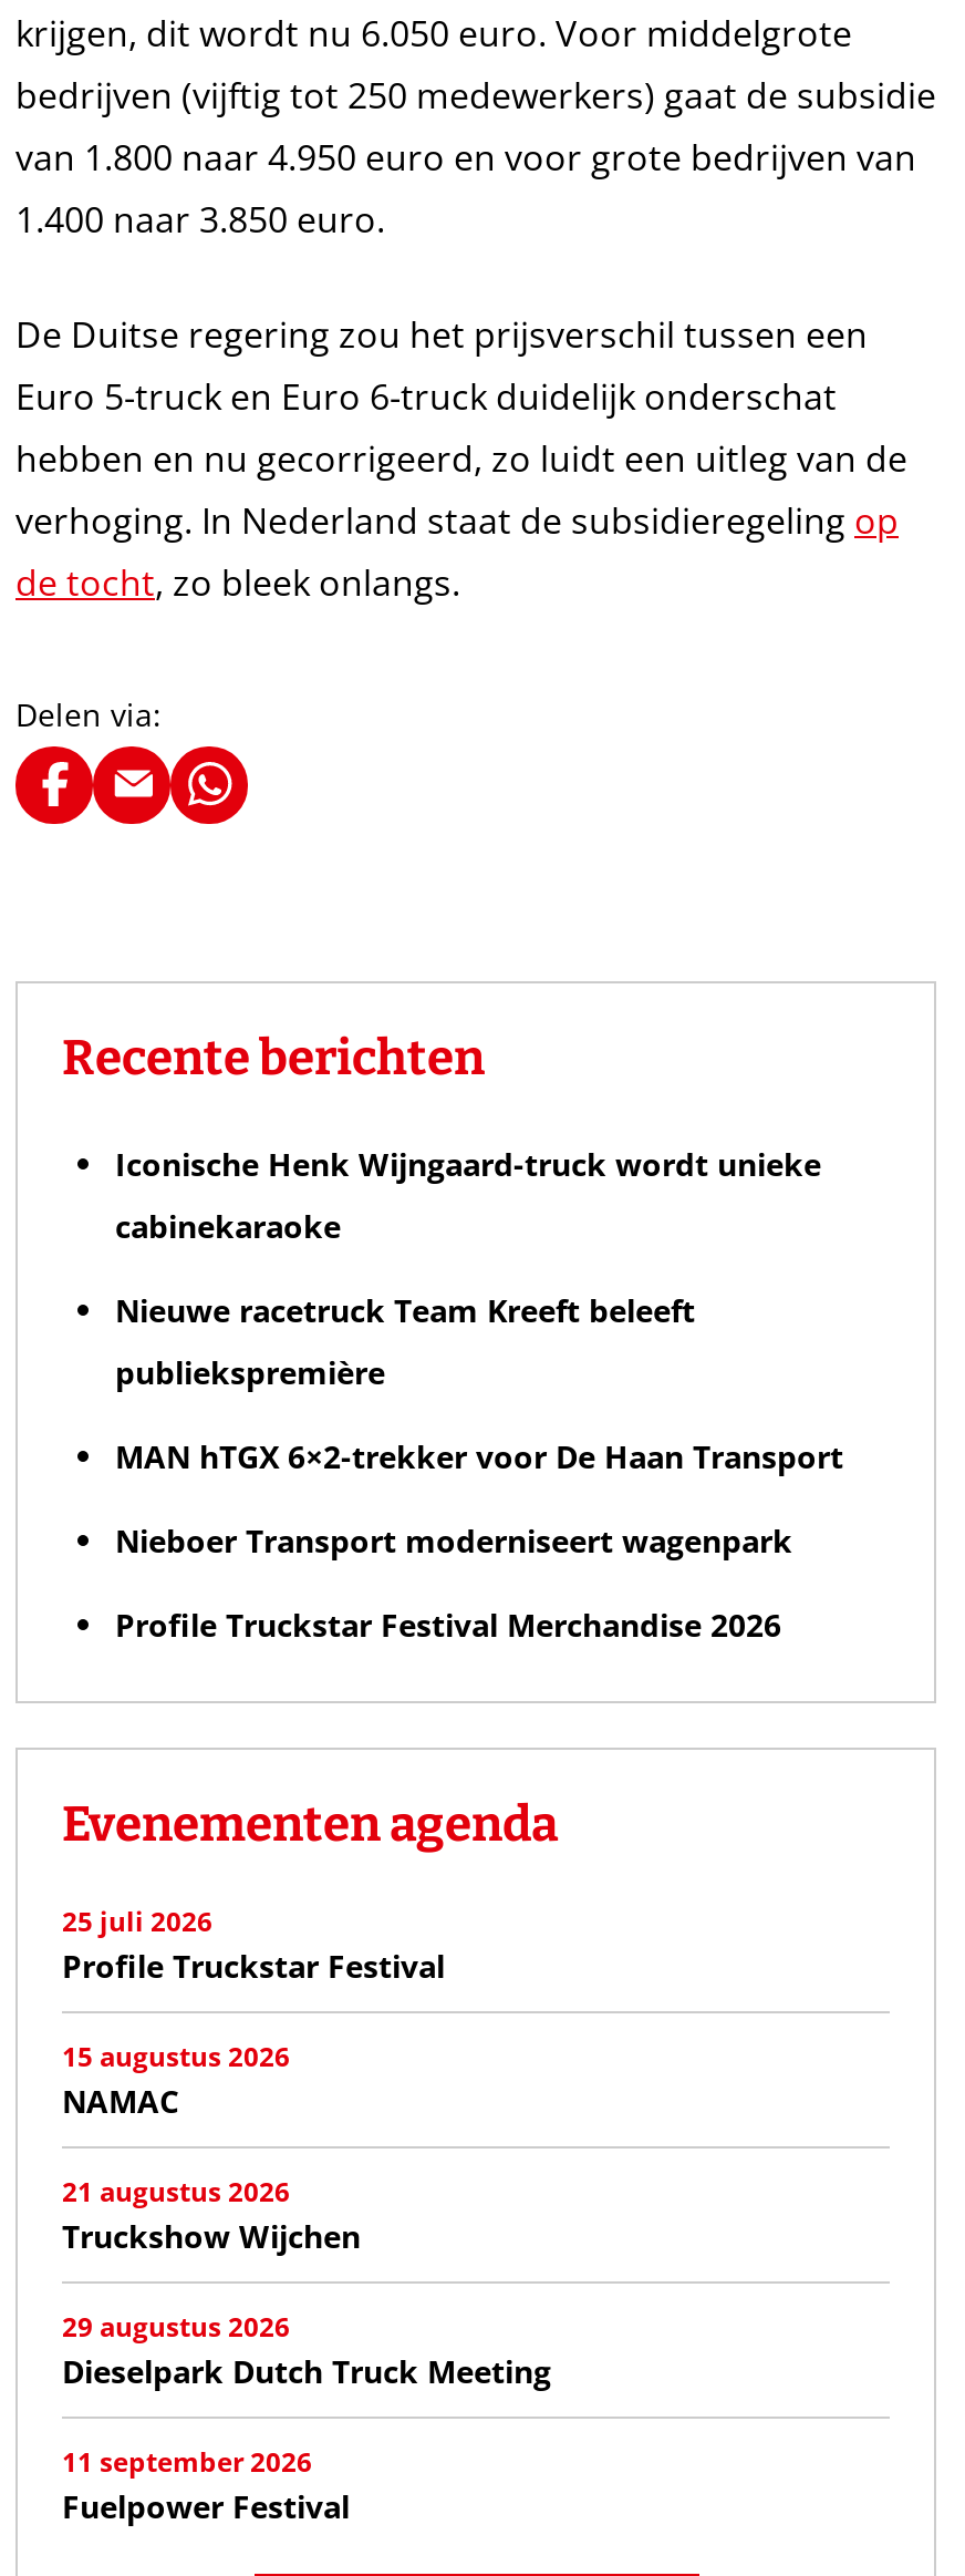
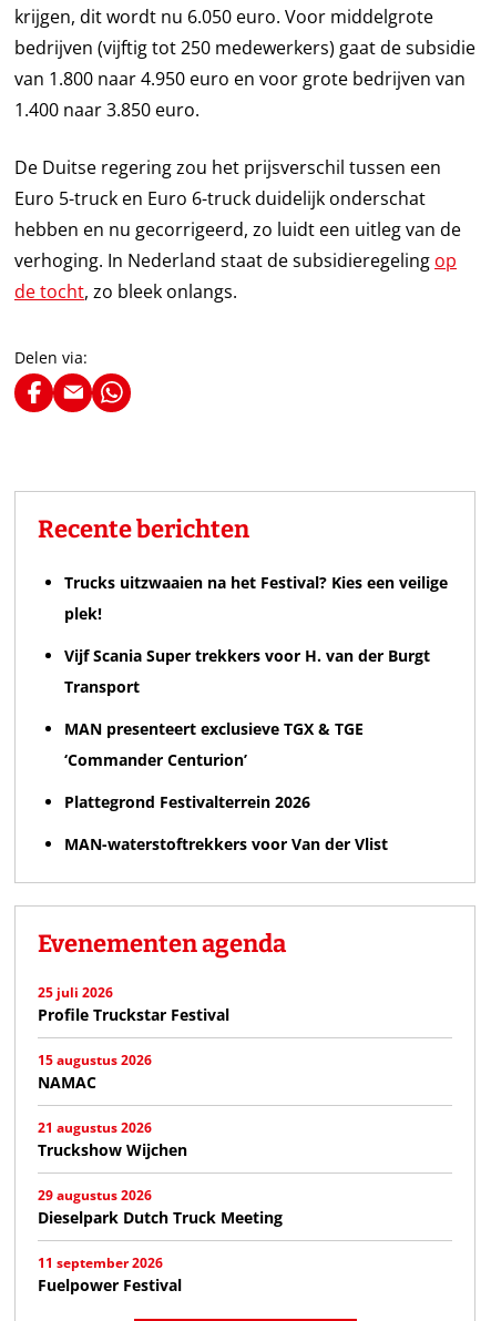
- Iconische Henk Wijngaard-truck wordt unieke
- cabinekaraoke
- Nieuwe racetruck Team Kreeft beleeft
- publiekspremière
- MAN hTGX 6×2-trekker voor De Haan Transport
- Nieboer Transport moderniseert wagenpark
- Profile Truckstar Festival Merchandise 2026
+ Trucks uitzwaaien na het Festival? Kies een veilige
+ plek!
+ Vijf Scania Super trekkers voor H. van der Burgt
+ Transport
+ MAN presenteert exclusieve TGX & TGE
+ ‘Commander Centurion’
+ Plattegrond Festivalterrein 2026
+ MAN-waterstoftrekkers voor Van der Vlist
